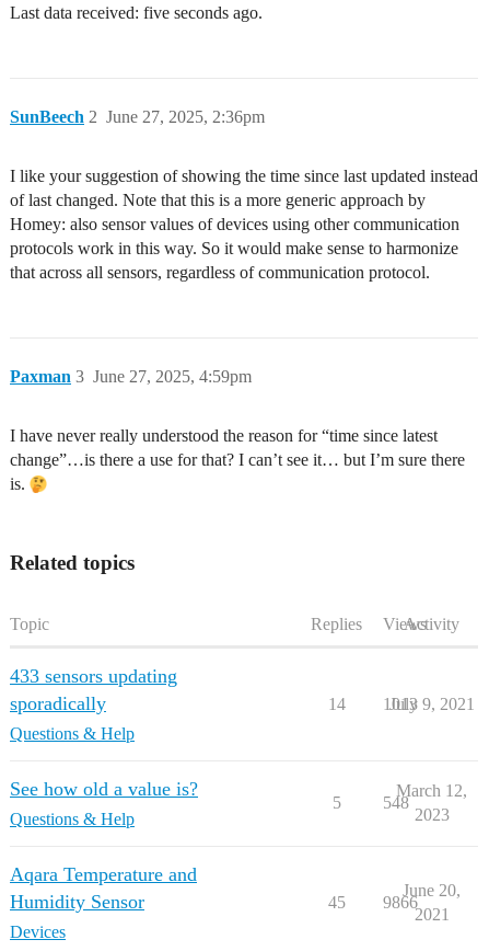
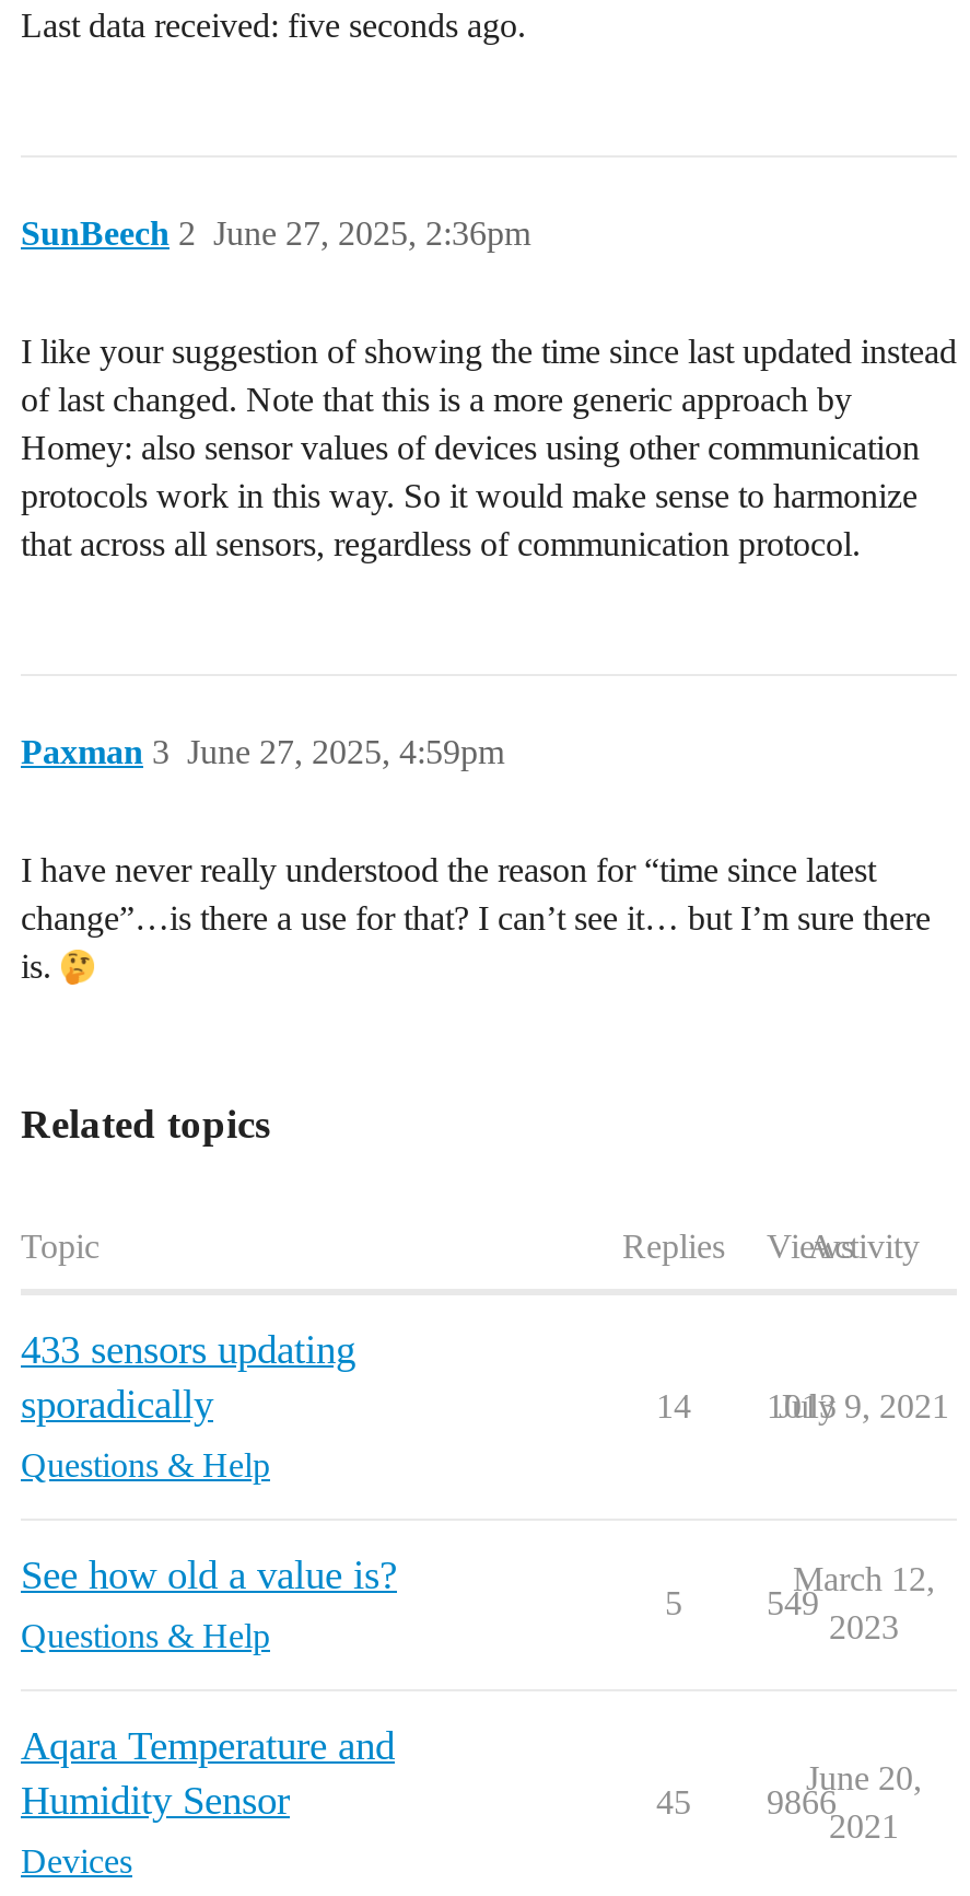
- 548
+ 549
